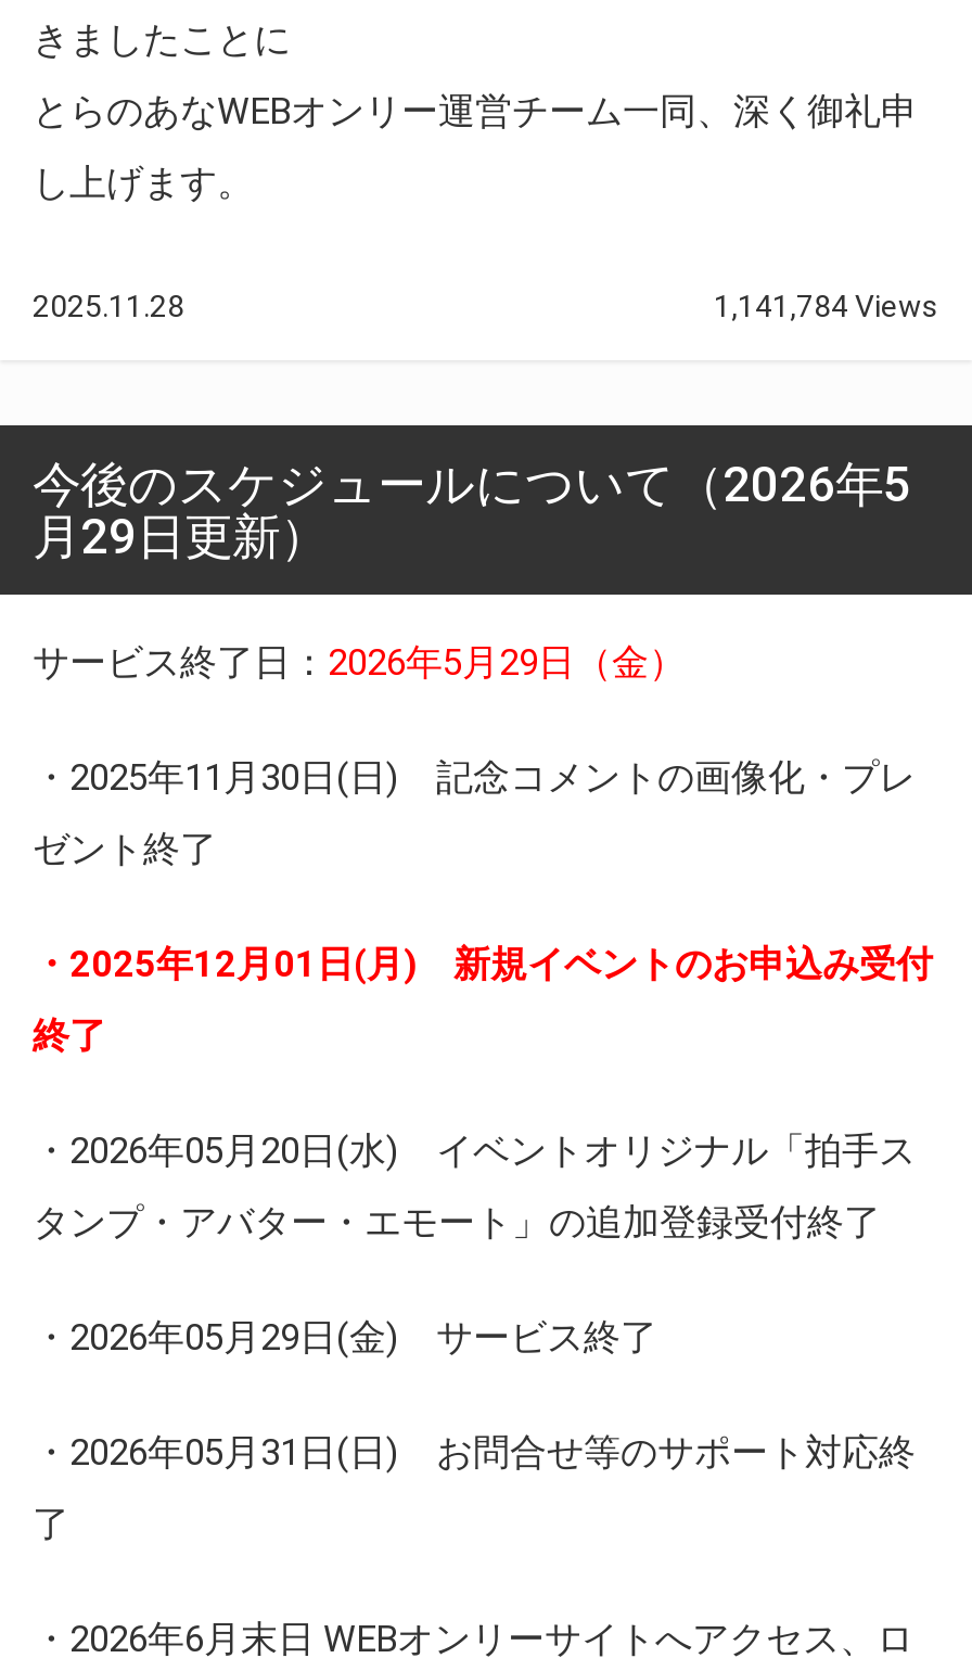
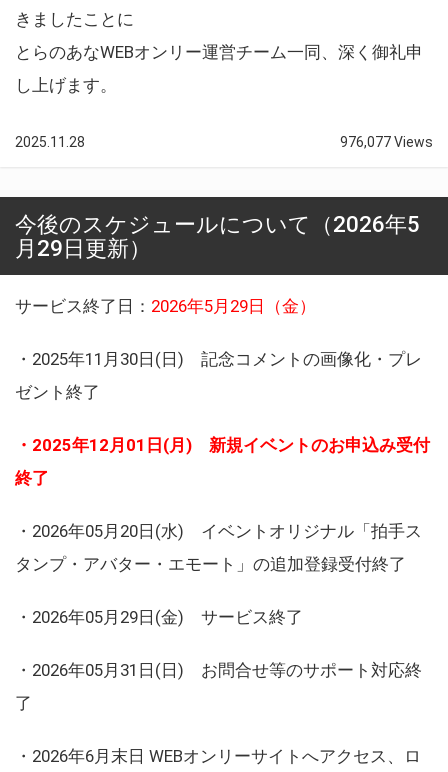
- 1,141,784 Views
+ 976,077 Views
